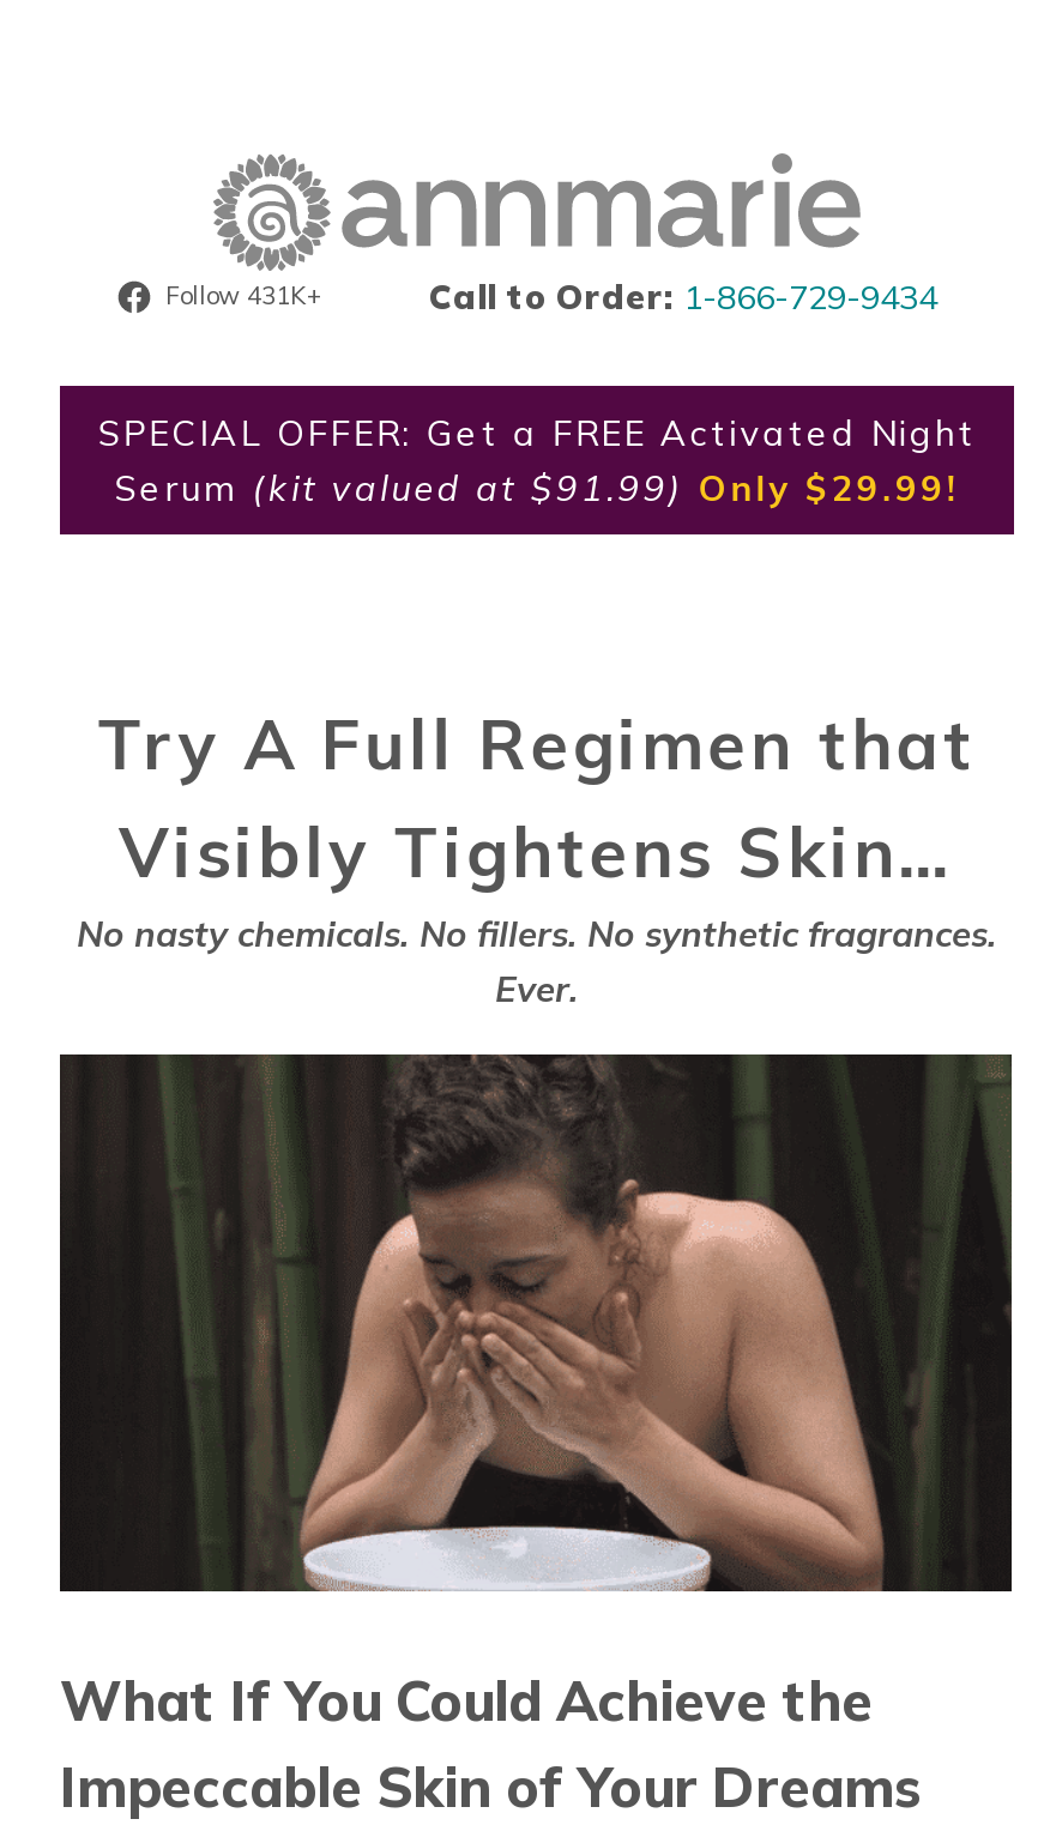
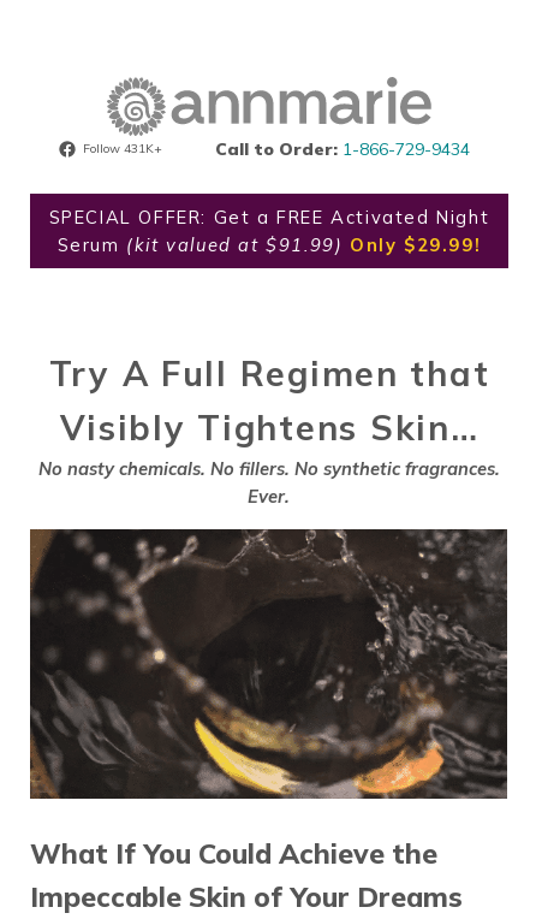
- [image]
+ [image]
